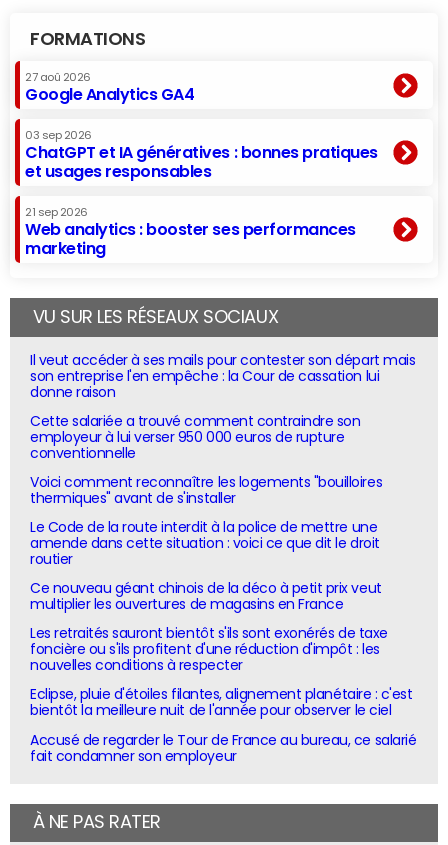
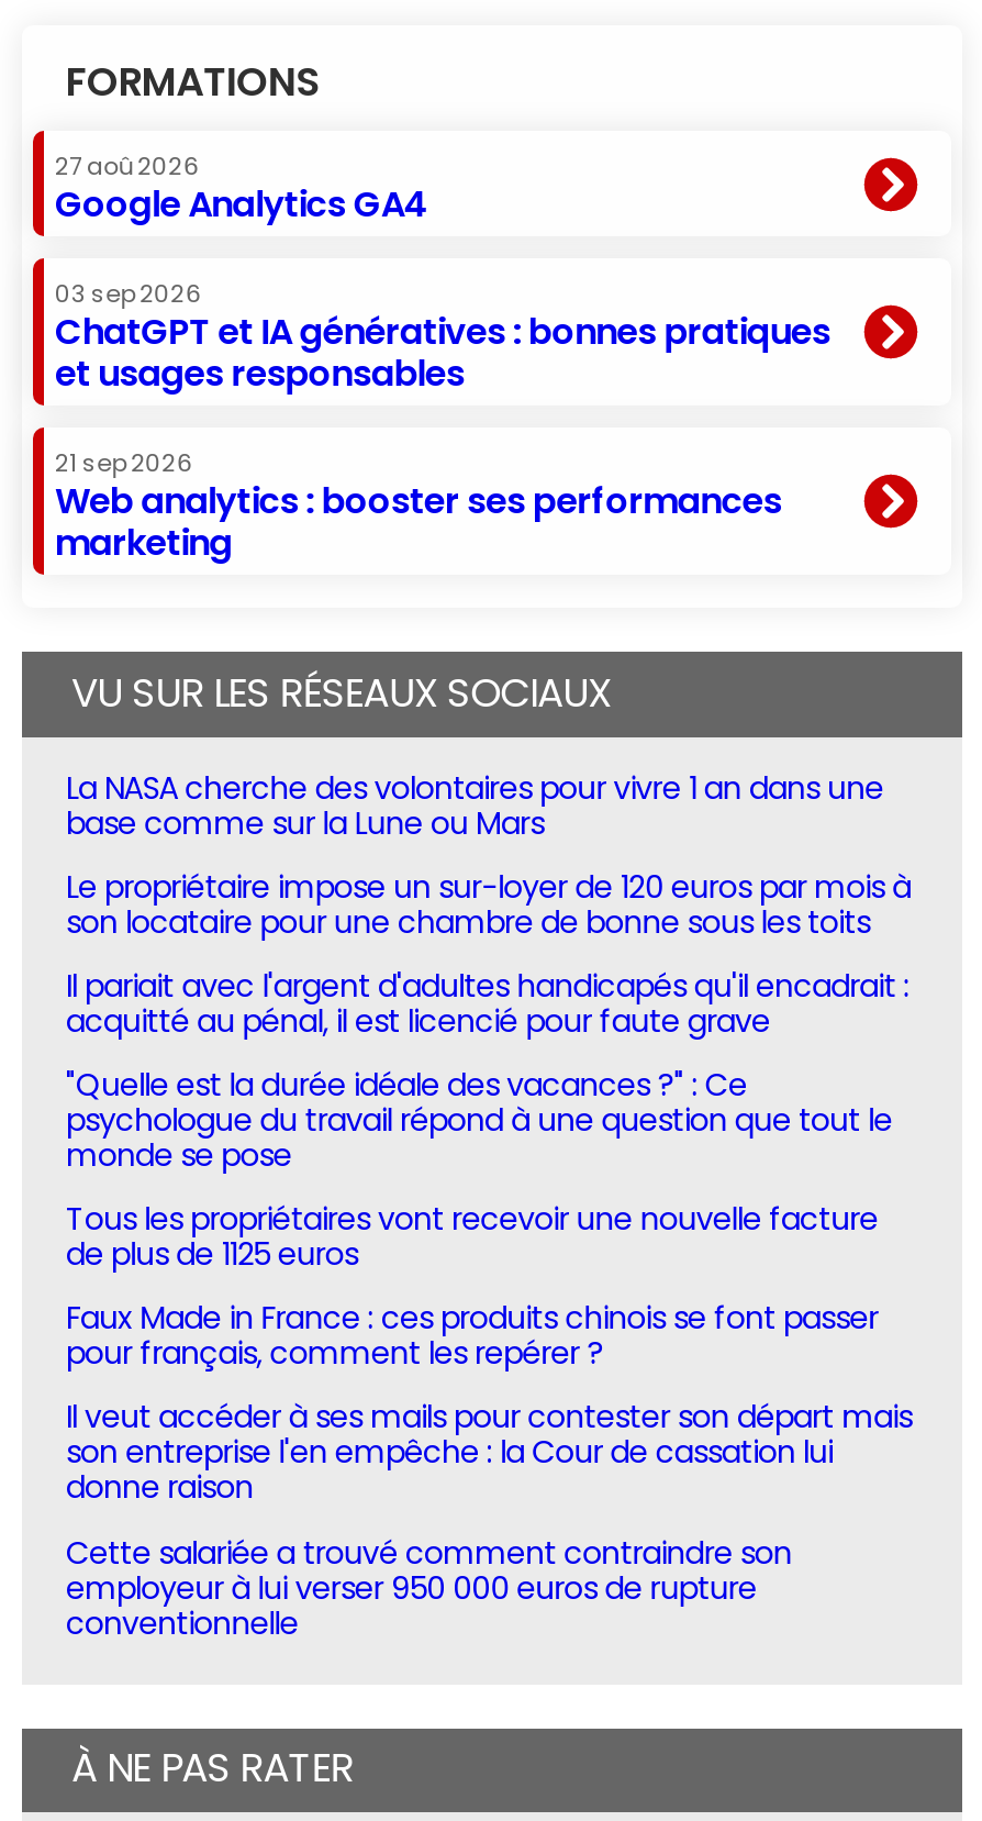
+ La NASA cherche des volontaires pour vivre 1 an dans une
+ base comme sur la Lune ou Mars
+ Le propriétaire impose un sur-loyer de 120 euros par mois à
+ son locataire pour une chambre de bonne sous les toits
+ Il pariait avec l'argent d'adultes handicapés qu'il encadrait :
+ acquitté au pénal, il est licencié pour faute grave
+ "Quelle est la durée idéale des vacances ?" : Ce
+ psychologue du travail répond à une question que tout le
+ monde se pose
+ Tous les propriétaires vont recevoir une nouvelle facture
+ de plus de 1125 euros
+ Faux Made in France : ces produits chinois se font passer
+ pour français, comment les repérer ?

moved down: Il veut accéder à ses mails pour contester son départ mais | son entreprise l'en empêche : la Cour de cassation lui | donne raison | Cette salariée a trouvé comment contraindre son | employeur à lui verser 950 000 euros de rupture | conventionnelle

- Voici comment reconnaître les logements "bouilloires
- thermiques" avant de s'installer
- Le Code de la route interdit à la police de mettre une
- amende dans cette situation : voici ce que dit le droit
- routier
- Ce nouveau géant chinois de la déco à petit prix veut
- multiplier les ouvertures de magasins en France
- Les retraités sauront bientôt s'ils sont exonérés de taxe
- foncière ou s'ils profitent d'une réduction d'impôt : les
- nouvelles conditions à respecter
- Eclipse, pluie d'étoiles filantes, alignement planétaire : c'est
- bientôt la meilleure nuit de l'année pour observer le ciel
- Accusé de regarder le Tour de France au bureau, ce salarié
- fait condamner son employeur
